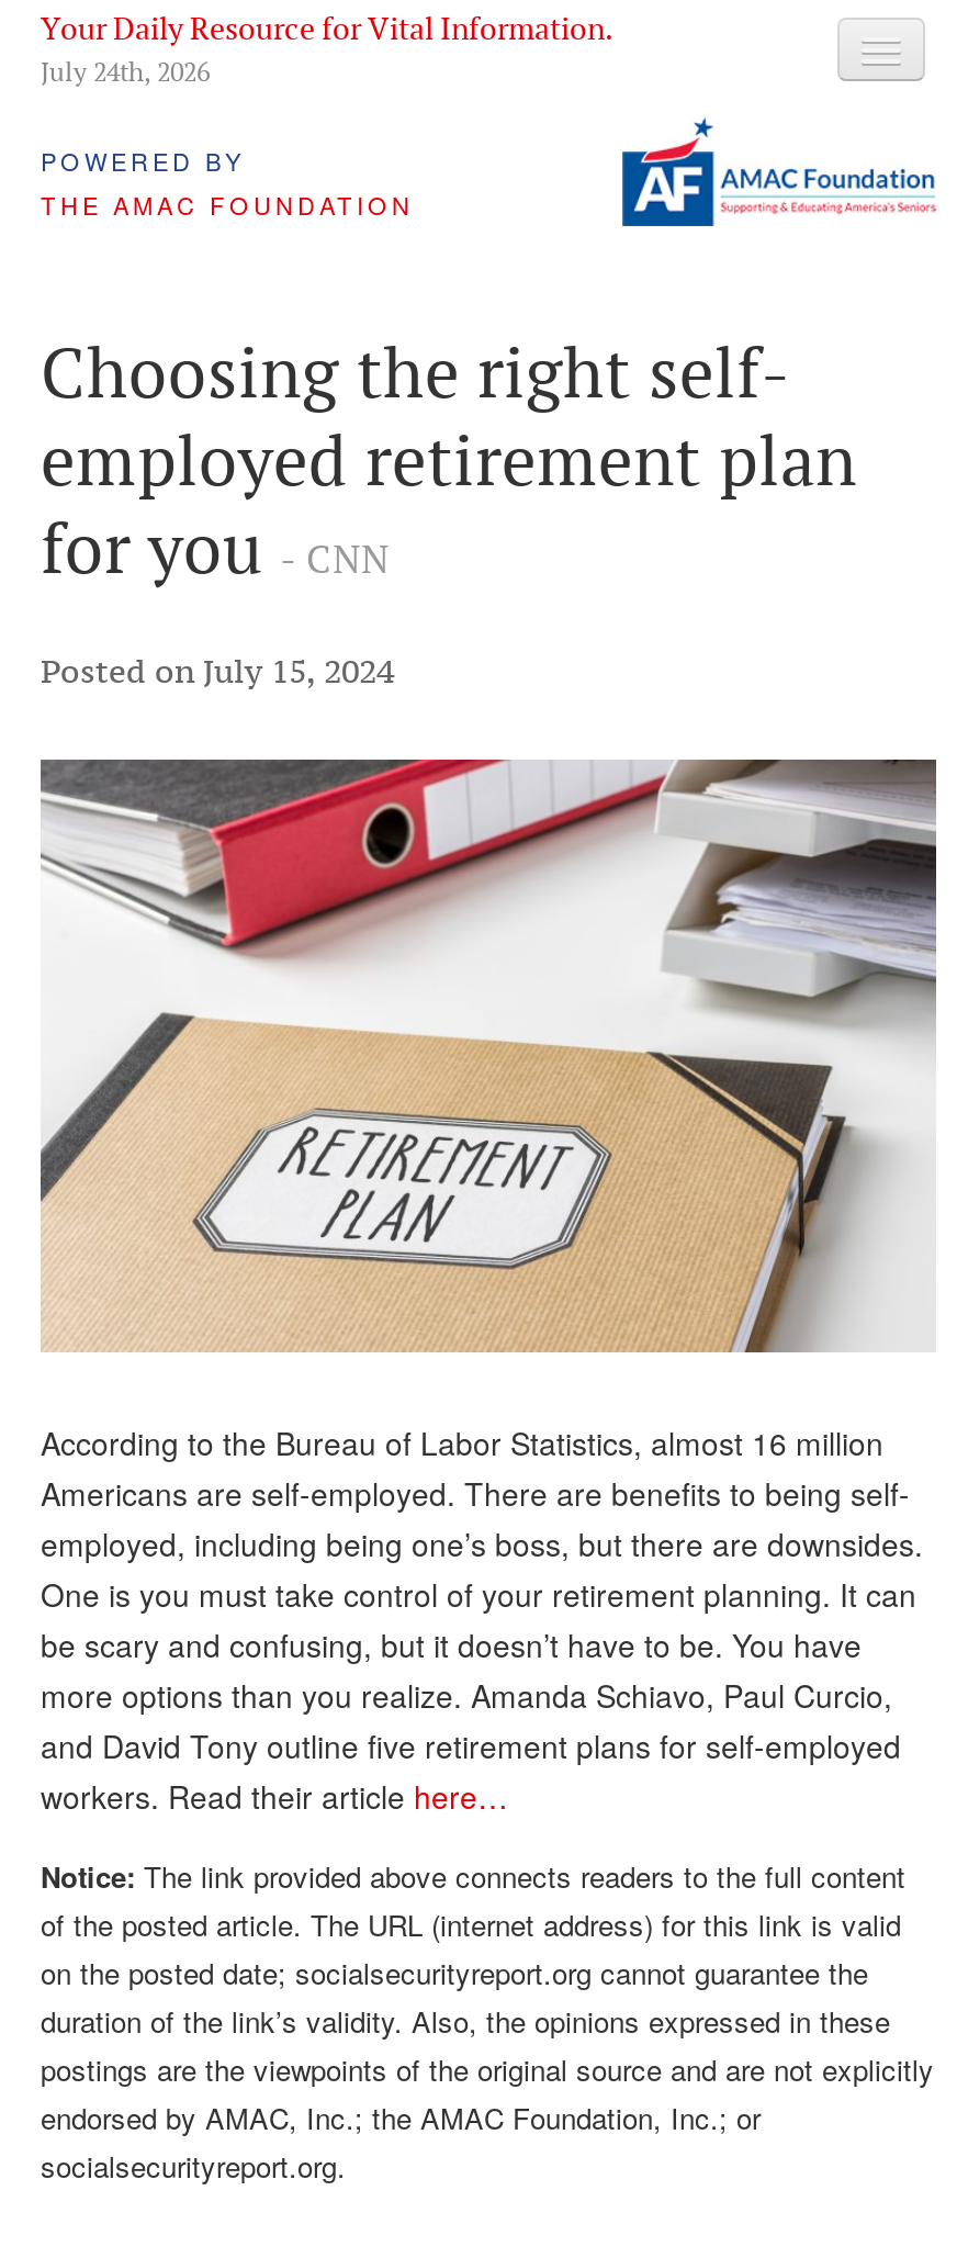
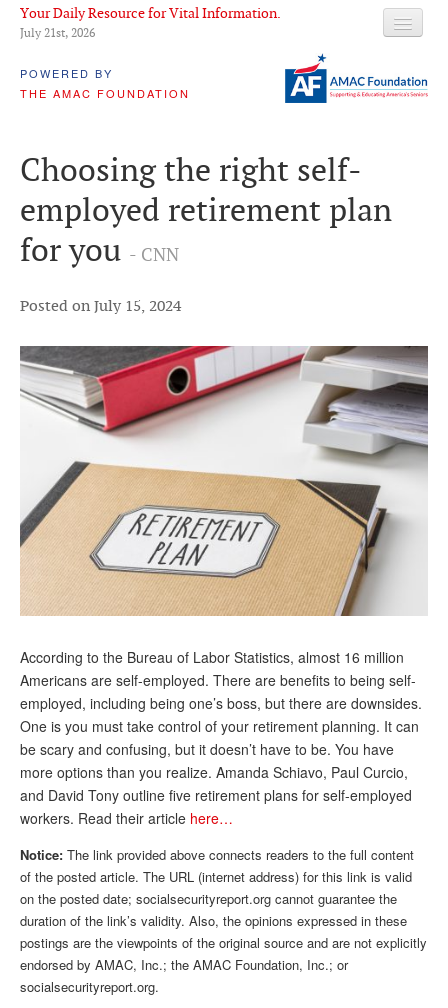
- July 24th, 2026
+ July 21st, 2026
